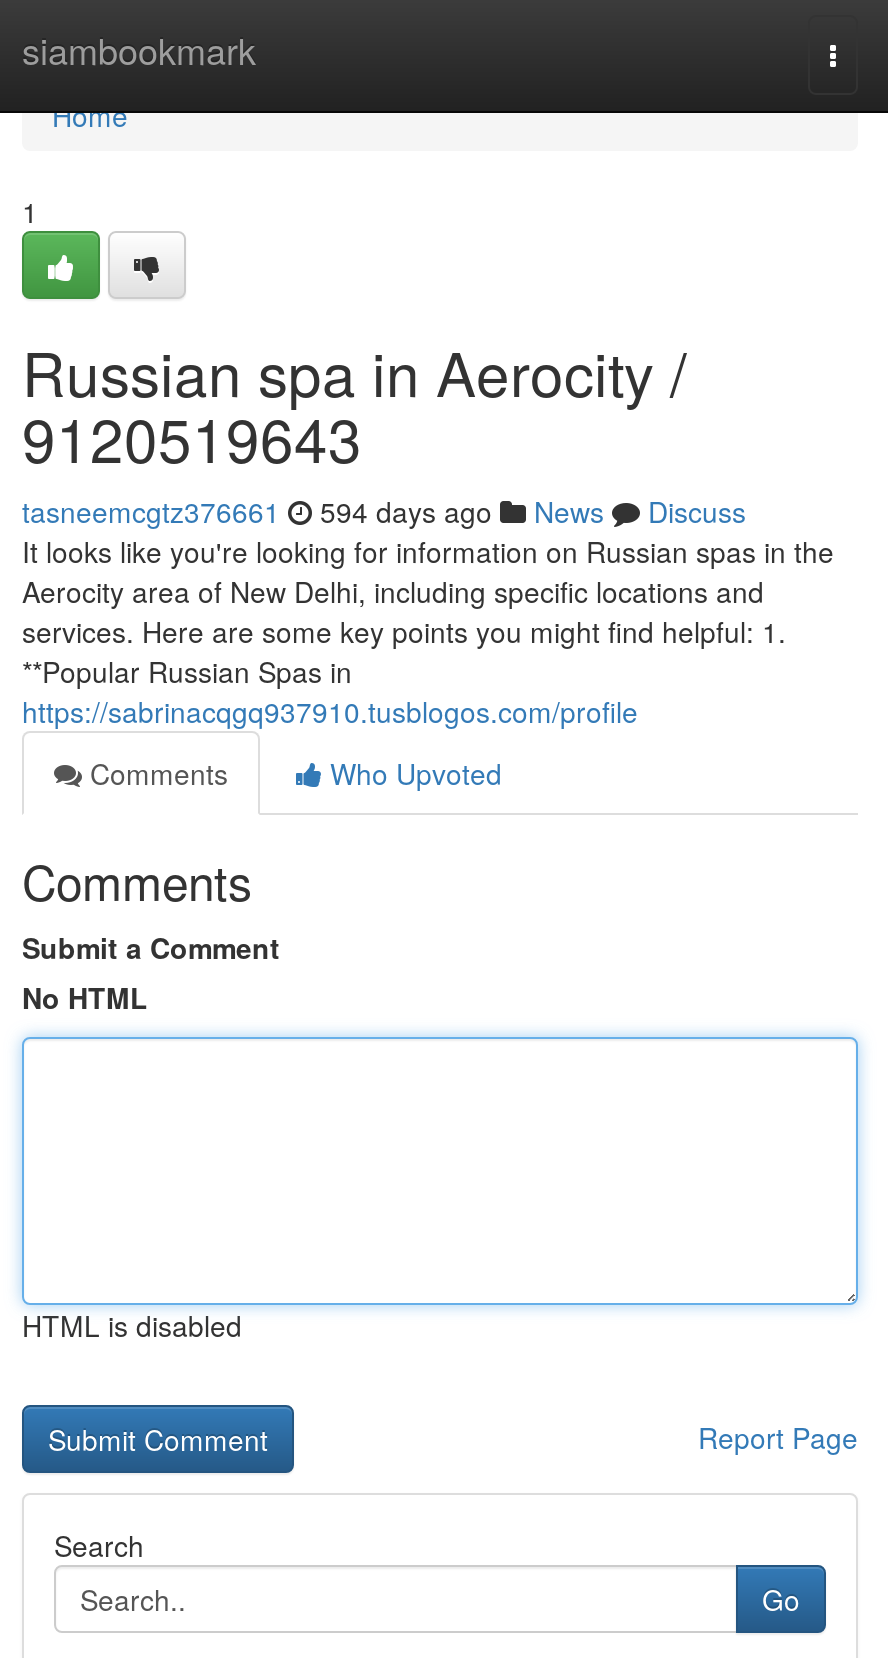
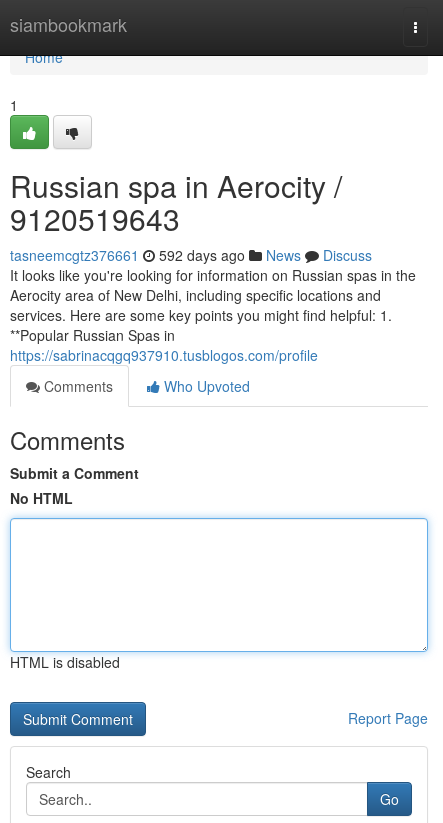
- tasneemcgtz376661 594 days ago News Discuss
+ tasneemcgtz376661 592 days ago News Discuss
